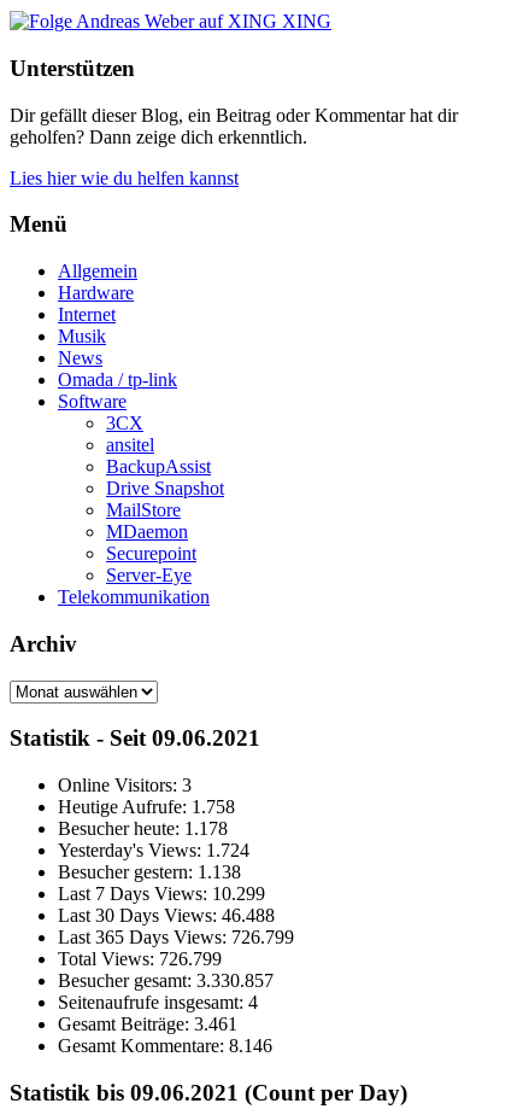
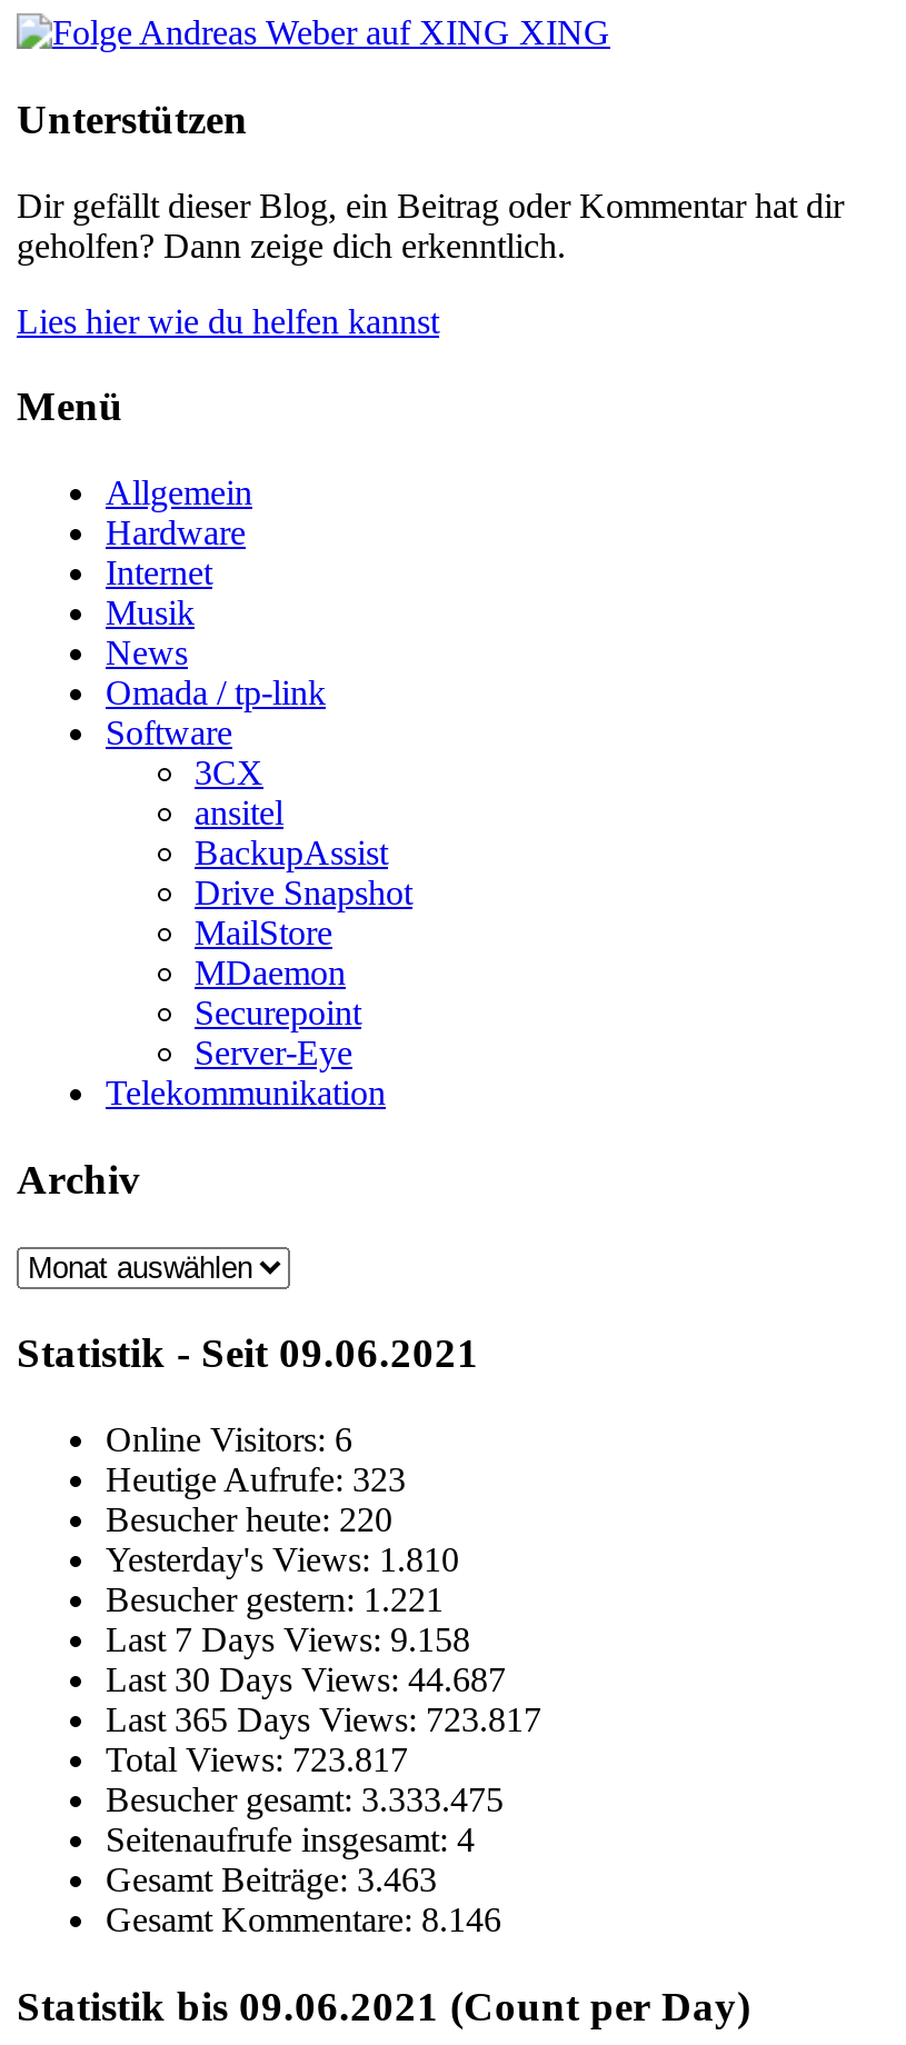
- Online Visitors: 3
+ Online Visitors: 6

- Heutige Aufrufe: 1.758
+ Heutige Aufrufe: 323

- Besucher heute: 1.178
+ Besucher heute: 220

- Yesterday's Views: 1.724
+ Yesterday's Views: 1.810

- Besucher gestern: 1.138
+ Besucher gestern: 1.221

- Last 7 Days Views: 10.299
+ Last 7 Days Views: 9.158

- Last 30 Days Views: 46.488
+ Last 30 Days Views: 44.687

- Last 365 Days Views: 726.799
+ Last 365 Days Views: 723.817

- Total Views: 726.799
+ Total Views: 723.817

- Besucher gesamt: 3.330.857
+ Besucher gesamt: 3.333.475

- Gesamt Beiträge:3.461
+ Gesamt Beiträge:3.463
